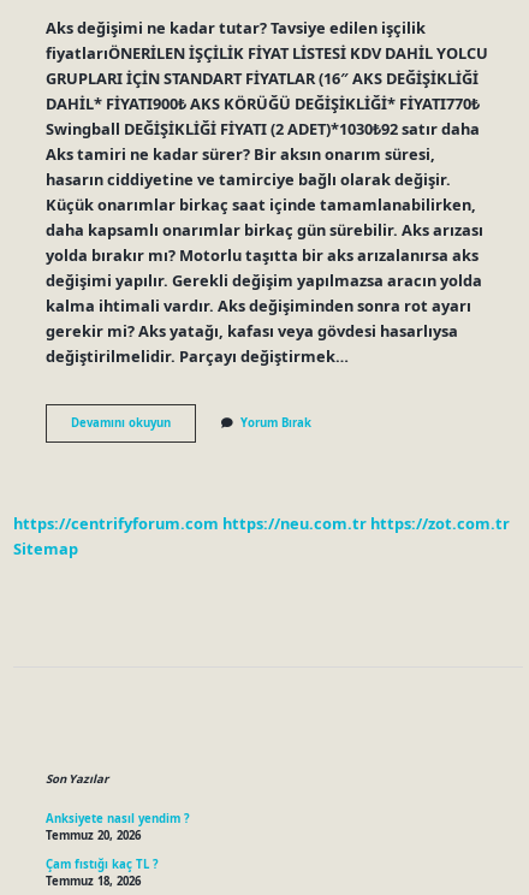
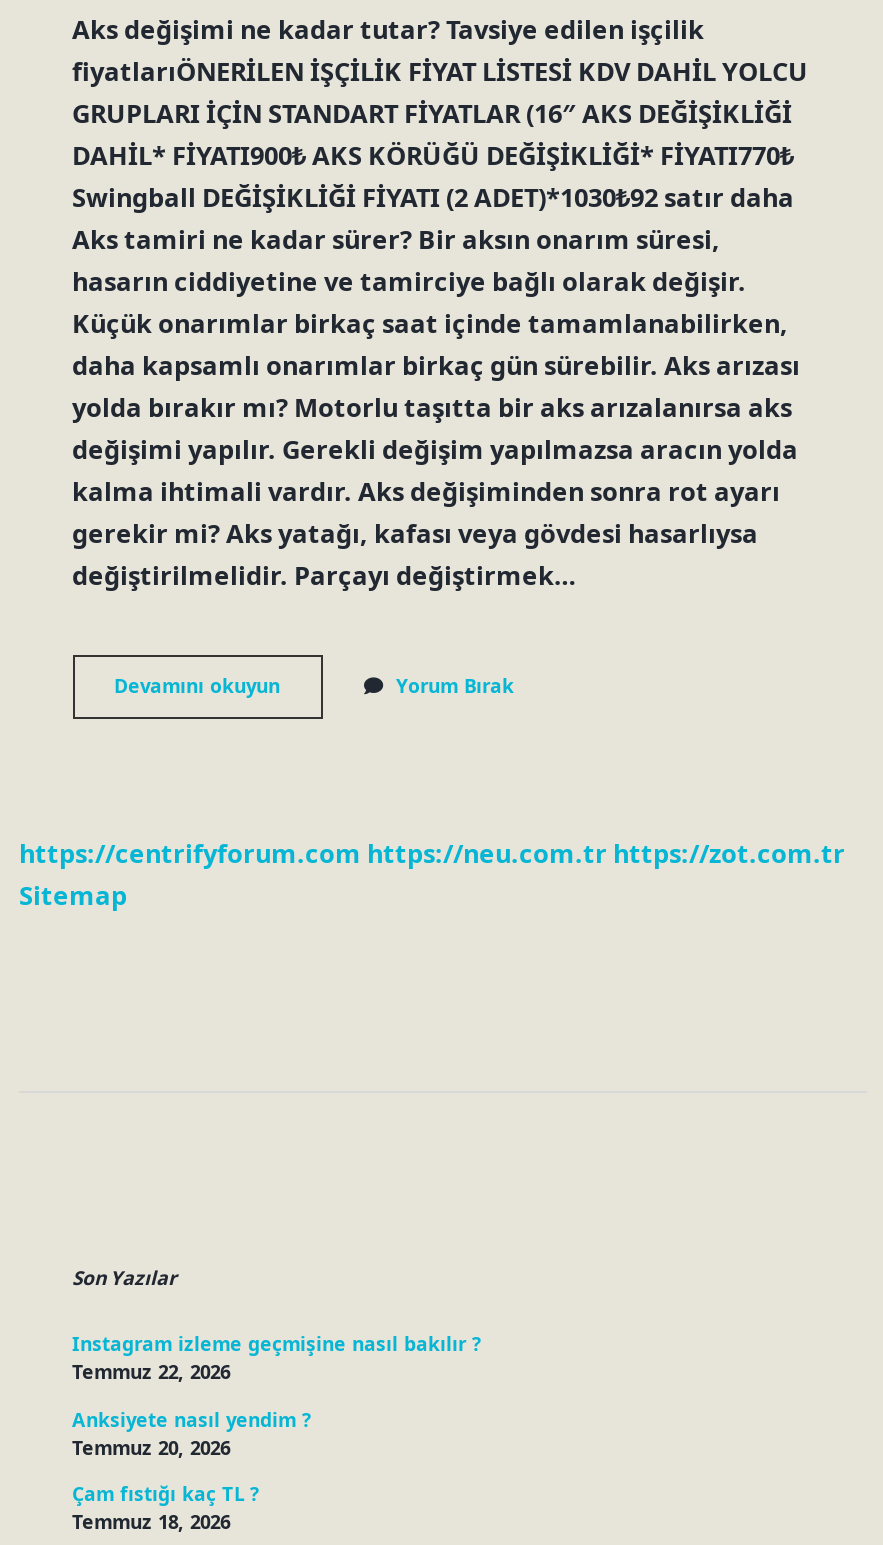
+ Instagram izleme geçmişine nasıl bakılır ?
+ Temmuz 22, 2026
